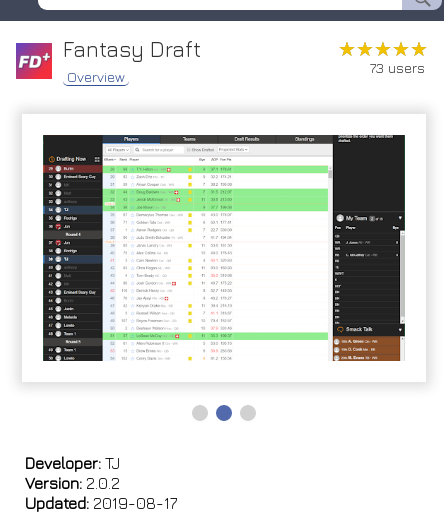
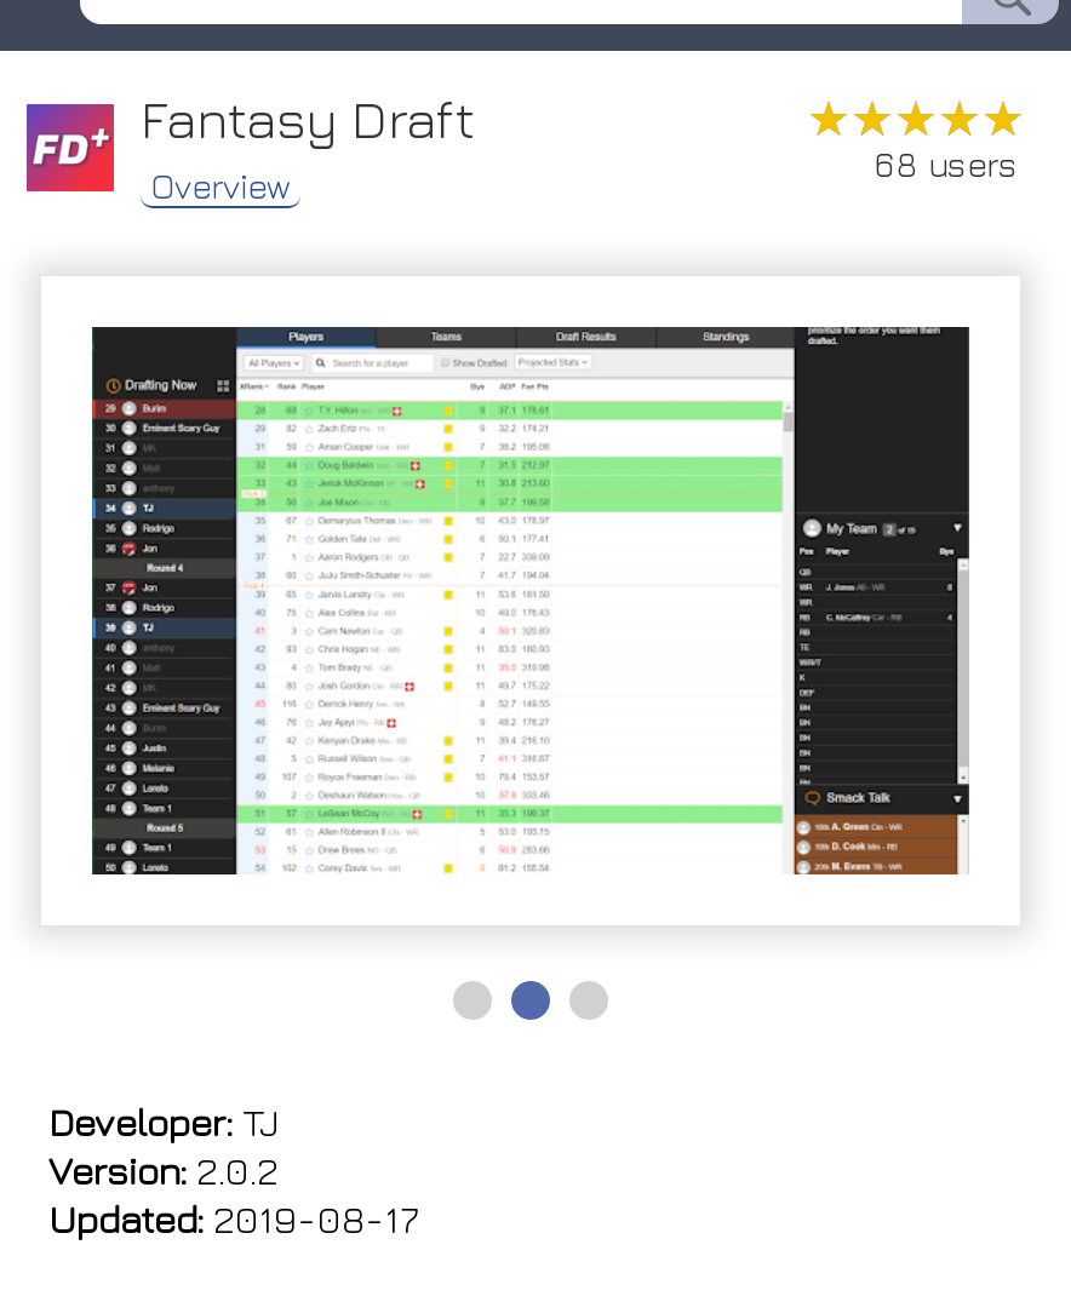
- 73 users
+ 68 users
